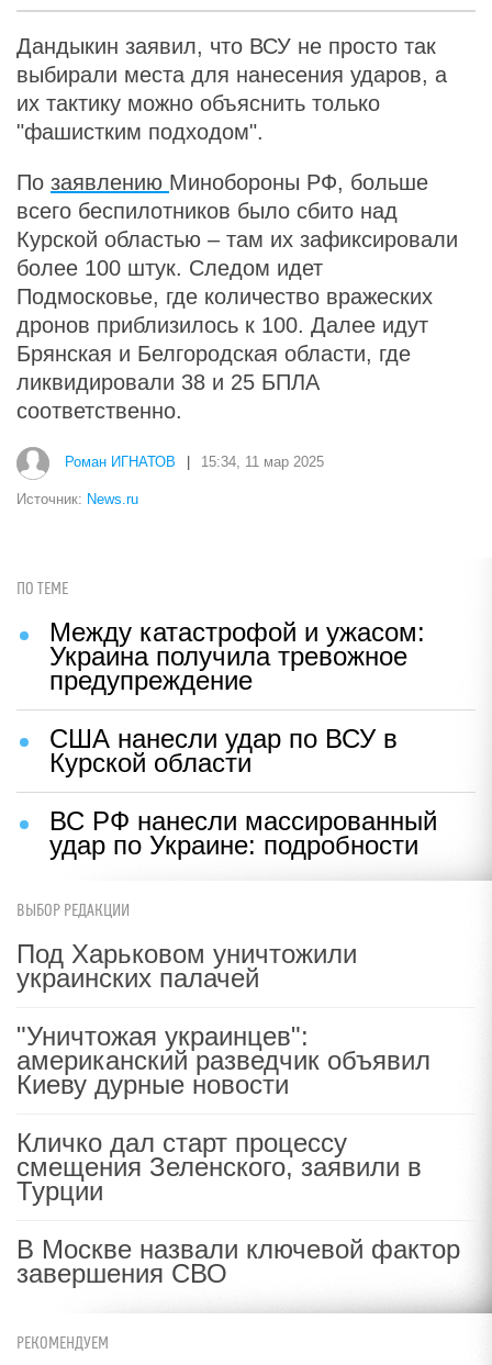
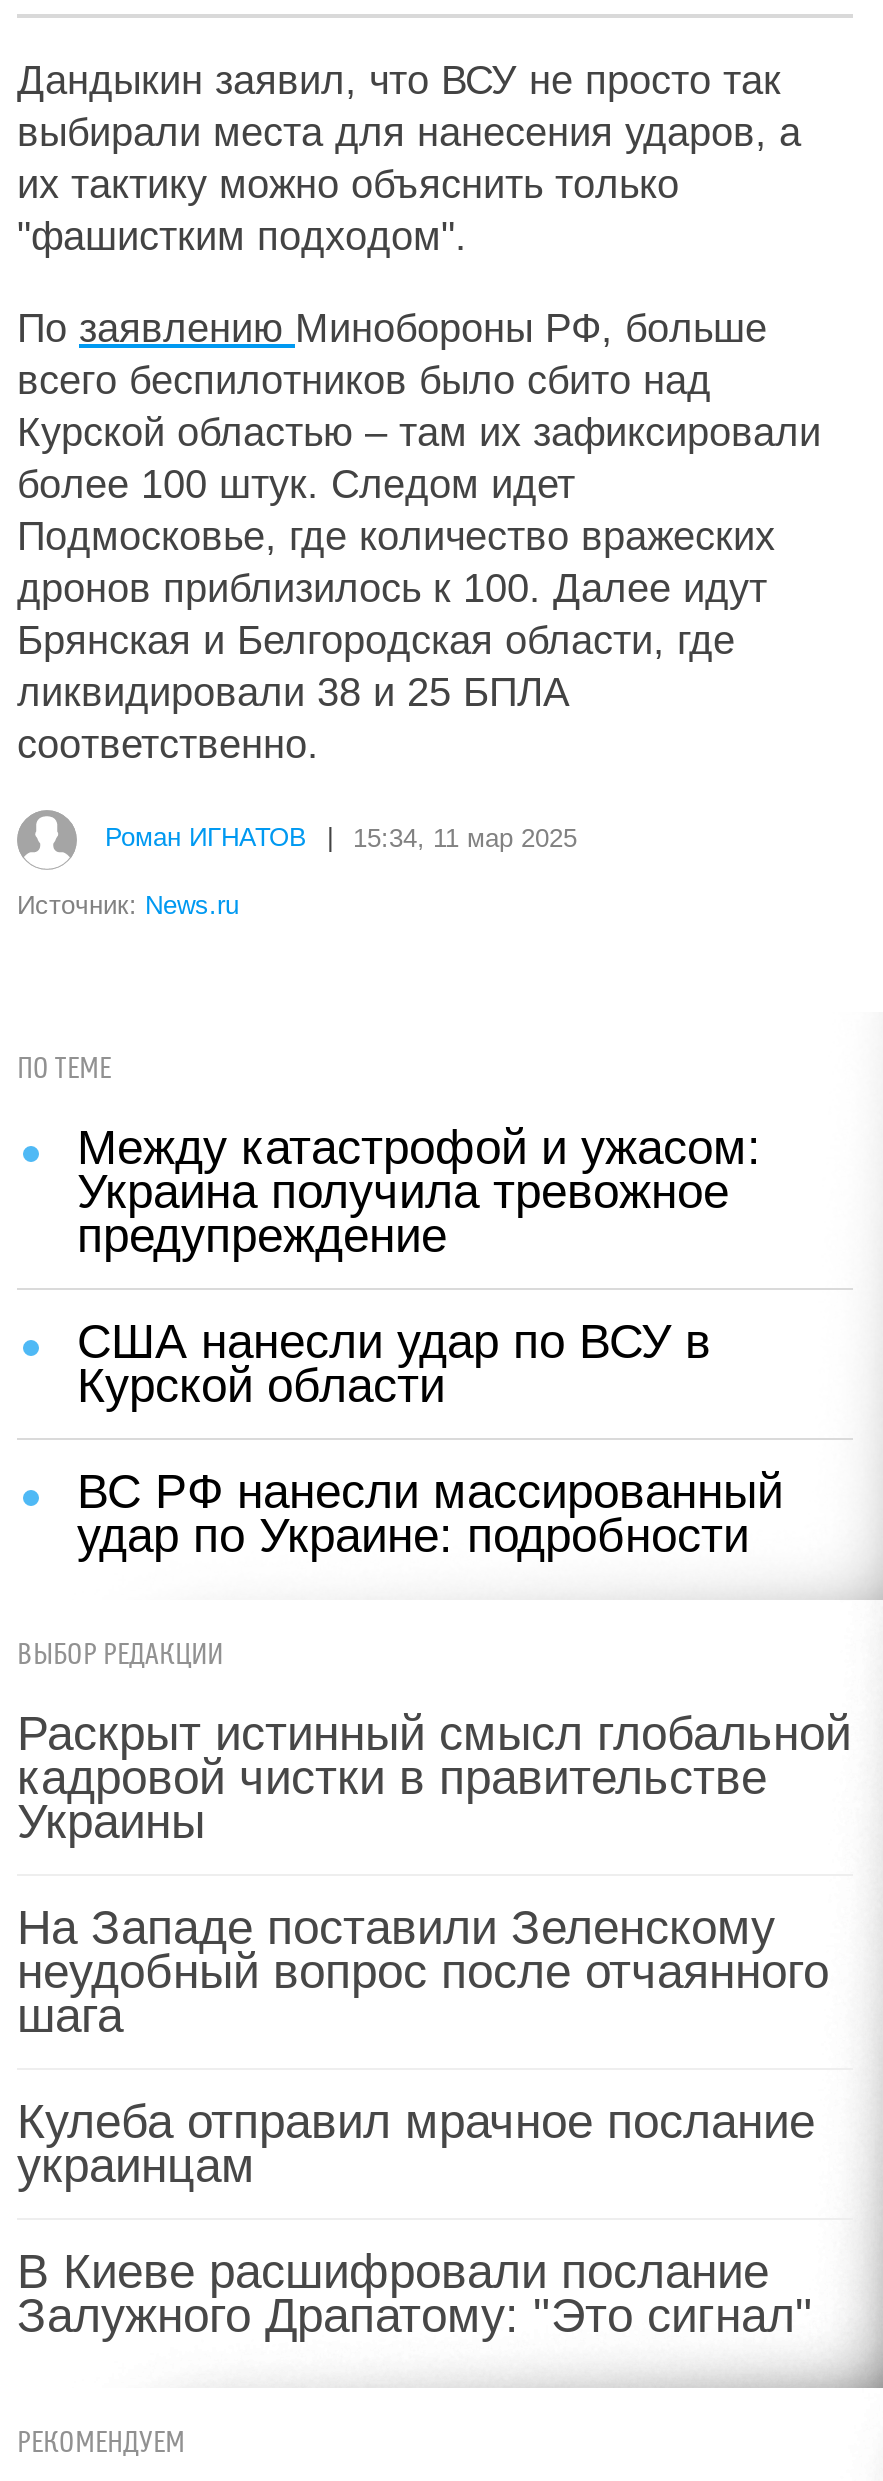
- Под Харьковом уничтожили
- украинских палачей
+ Раскрыт истинный смысл глобальной
+ кадровой чистки в правительстве
+ Украины

- "Уничтожая украинцев":
- американский разведчик объявил
- Киеву дурные новости
+ На Западе поставили Зеленскому
+ неудобный вопрос после отчаянного
+ шага

- Кличко дал старт процессу
- смещения Зеленского, заявили в
- Турции
+ Кулеба отправил мрачное послание
+ украинцам

- В Москве назвали ключевой фактор
- завершения СВО
+ В Киеве расшифровали послание
+ Залужного Драпатому: "Это сигнал"
